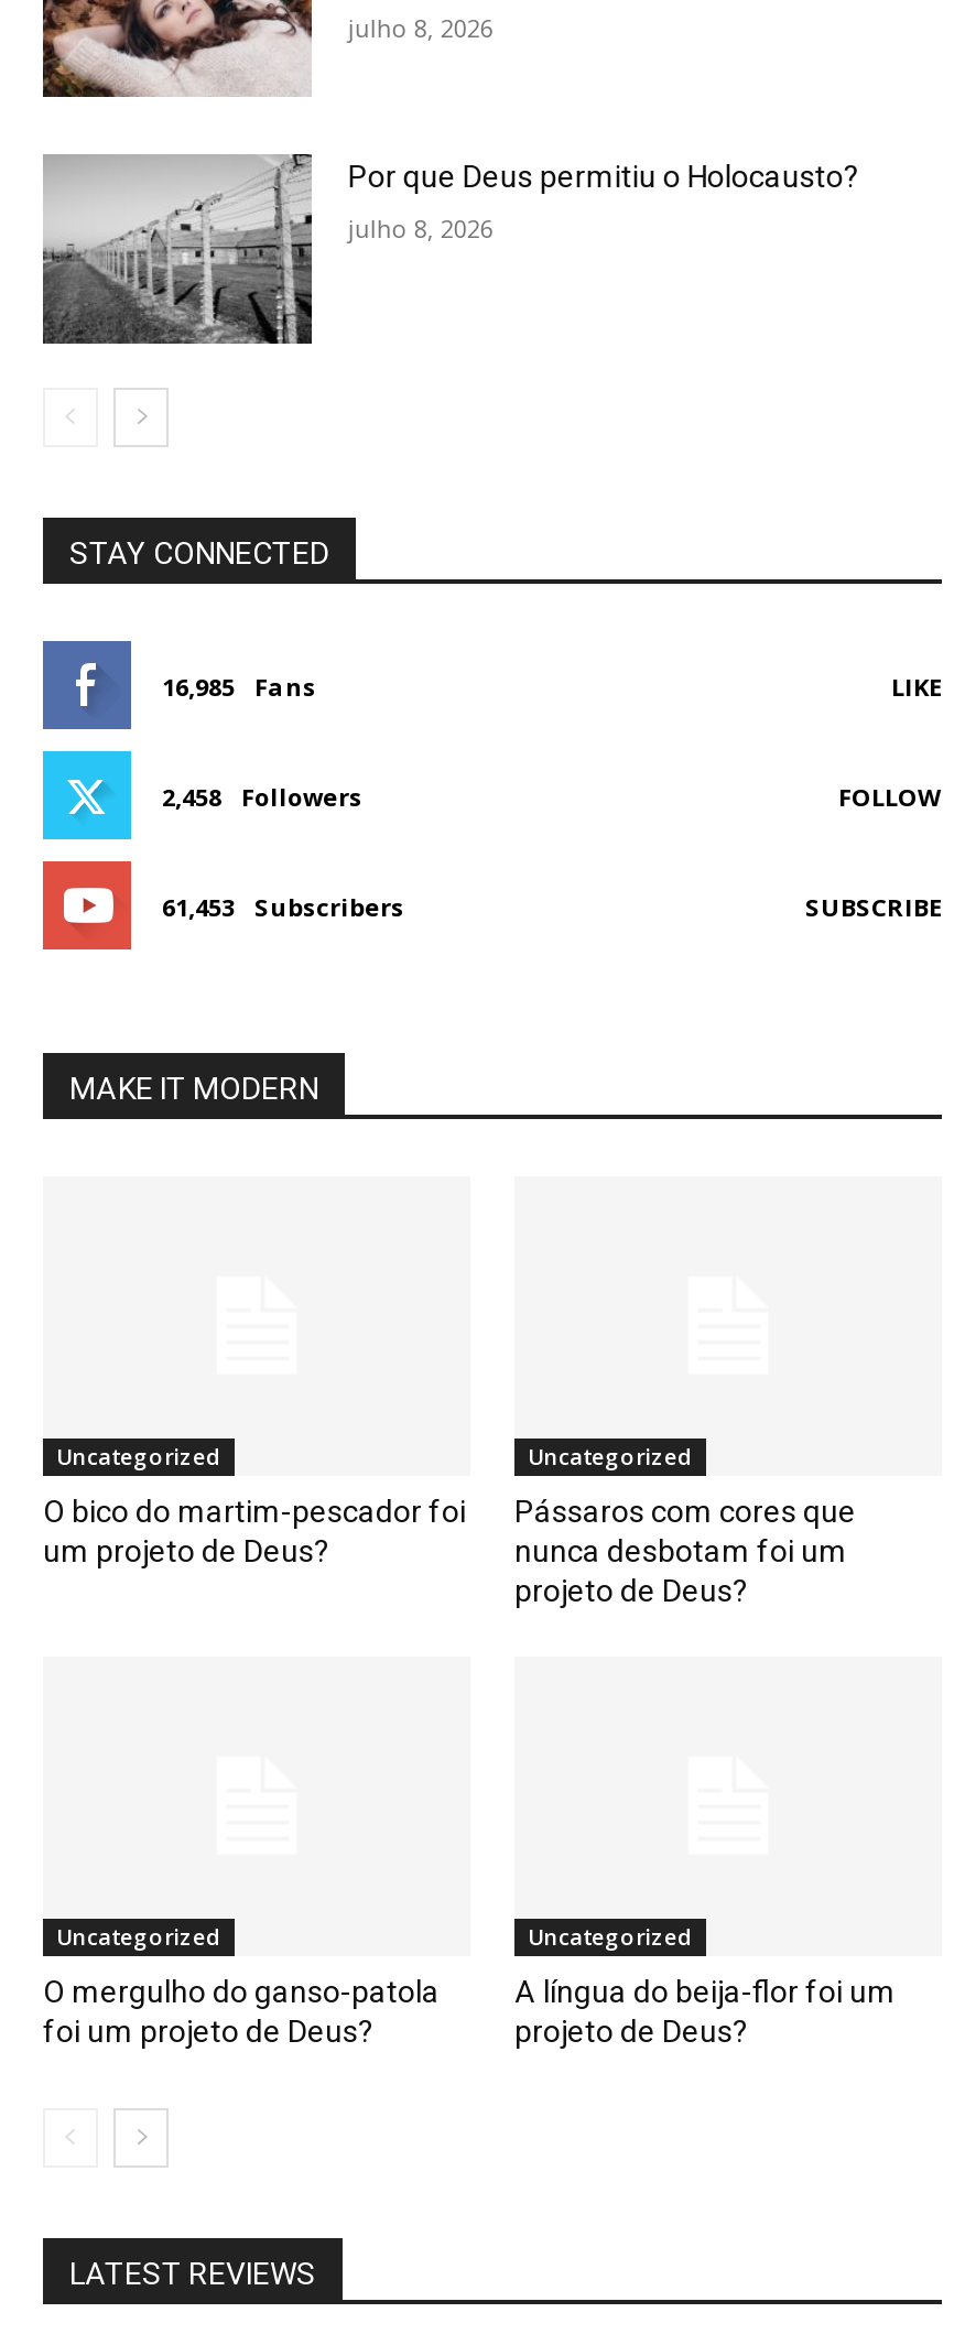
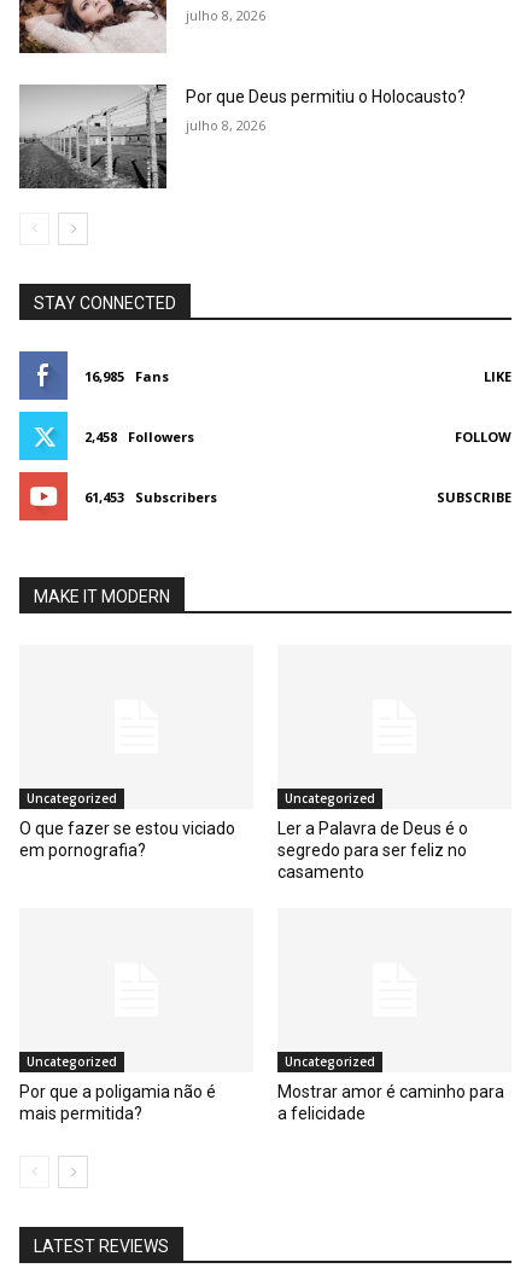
- O bico do martim-pescador foi
- um projeto de Deus?
+ O que fazer se estou viciado
+ em pornografia?

- Pássaros com cores que
- nunca desbotam foi um
- projeto de Deus?
+ Ler a Palavra de Deus é o
+ segredo para ser feliz no
+ casamento

- O mergulho do ganso-patola
- foi um projeto de Deus?
+ Por que a poligamia não é
+ mais permitida?

- A língua do beija-flor foi um
- projeto de Deus?
+ Mostrar amor é caminho para
+ a felicidade
